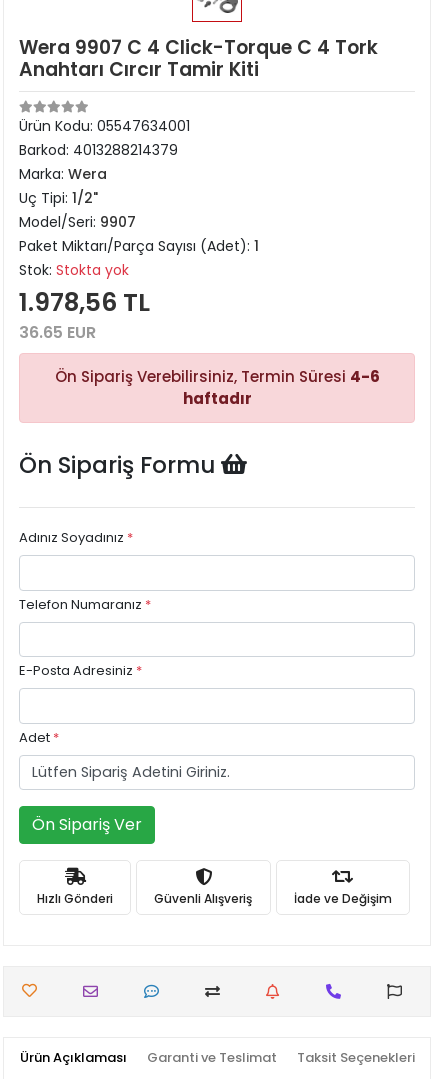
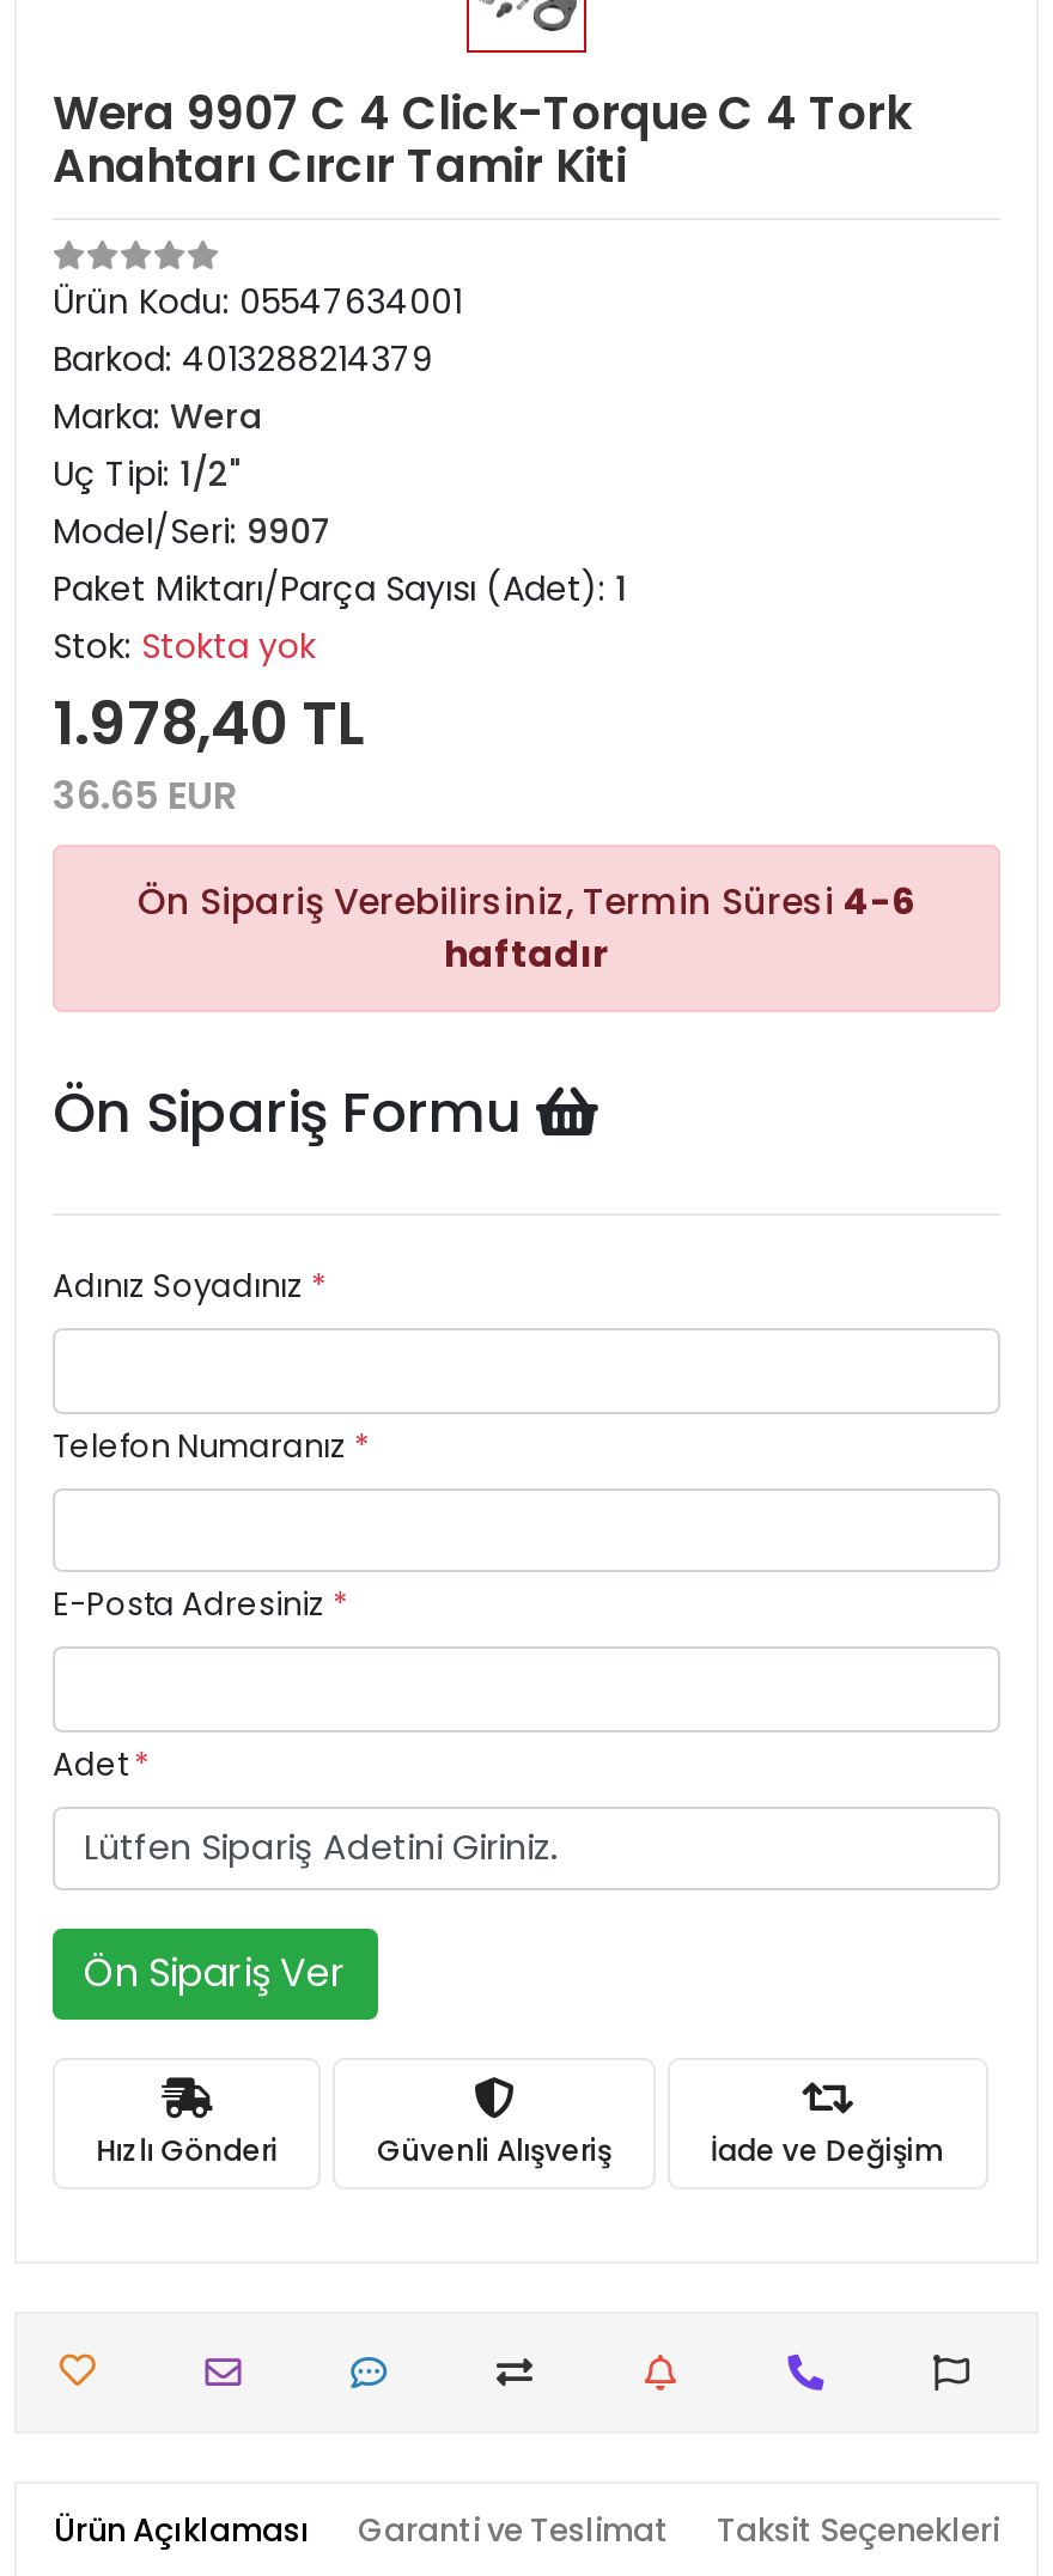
- 1.978,56 TL
+ 1.978,40 TL
